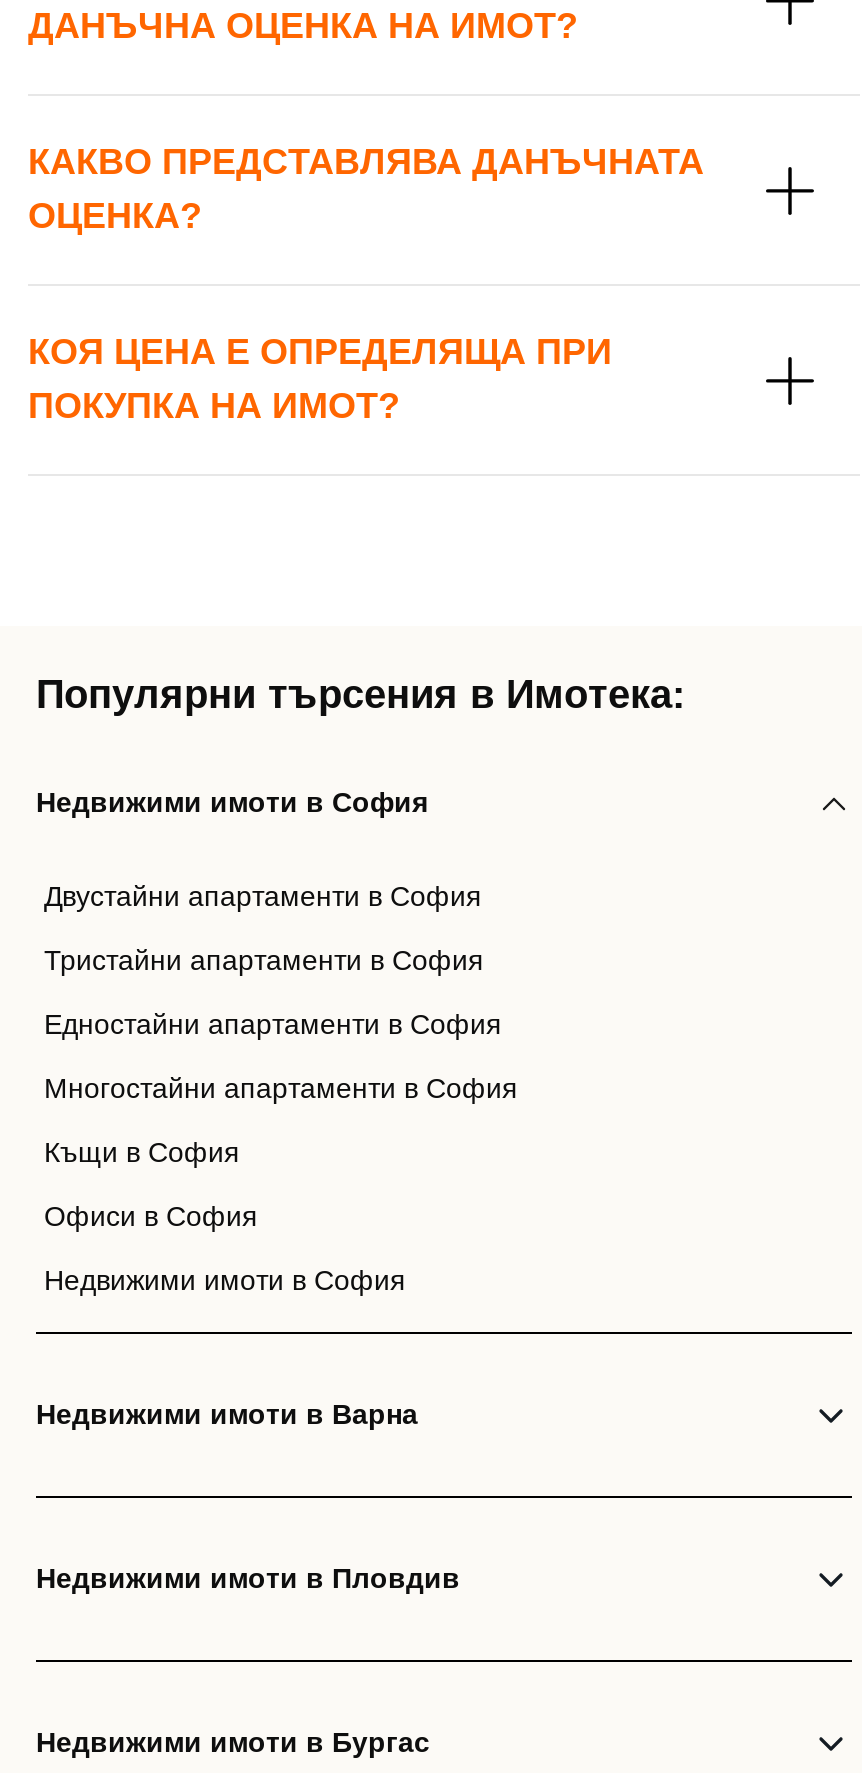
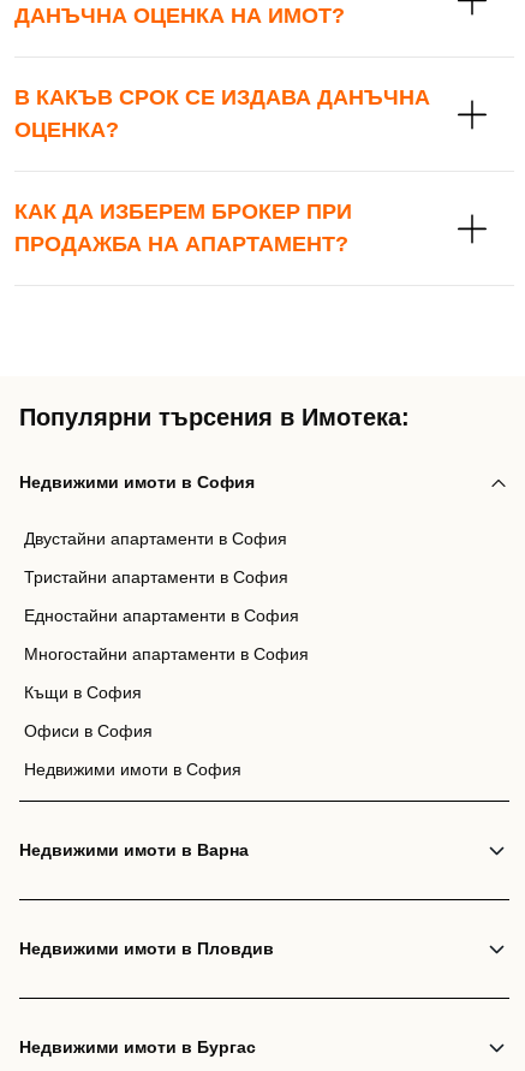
- КАКВО ПРЕДСТАВЛЯВА ДАНЪЧНАТА
+ В КАКЪВ СРОК СЕ ИЗДАВА ДАНЪЧНА

- КОЯ ЦЕНА Е ОПРЕДЕЛЯЩА ПРИ
+ КАК ДА ИЗБЕРЕМ БРОКЕР ПРИ

- ПОКУПКА НА ИМОТ?
+ ПРОДАЖБА НА АПАРТАМЕНТ?
